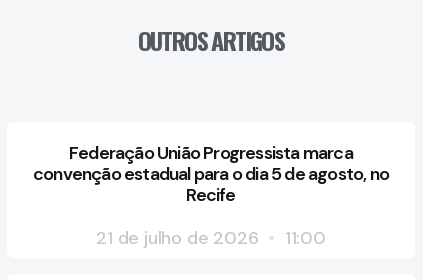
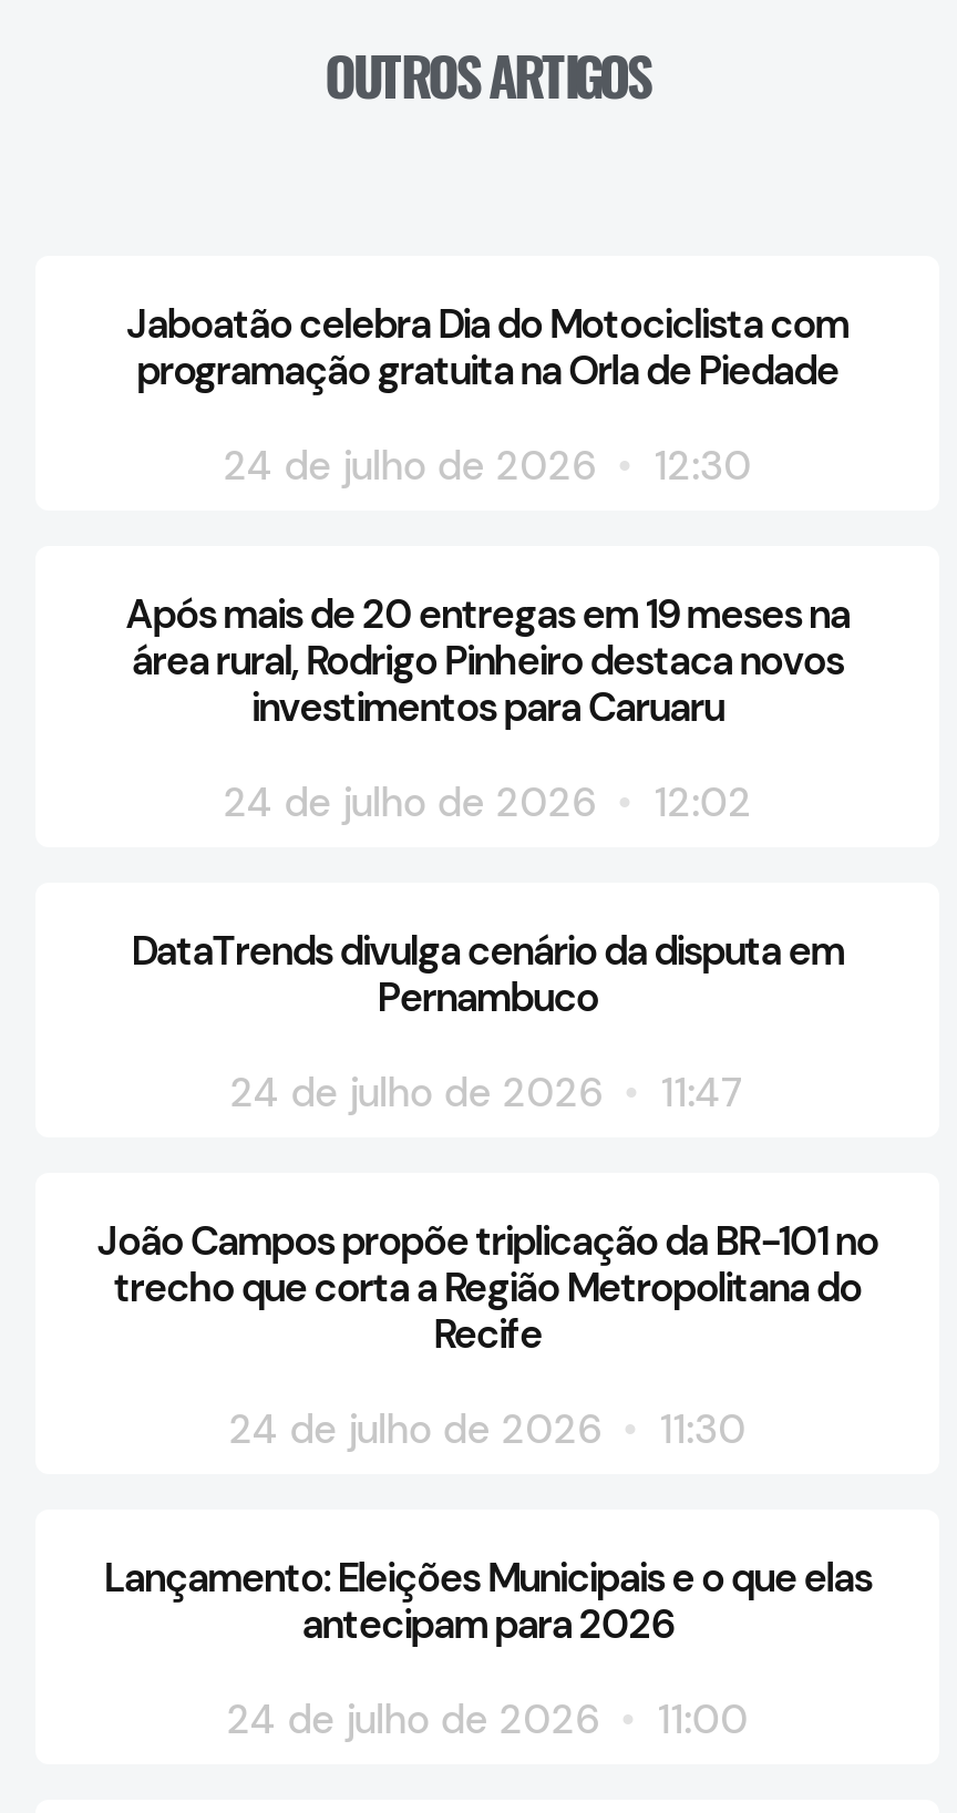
- Federação União Progressista marca
- convenção estadual para o dia 5 de agosto, no
+ Jaboatão celebra Dia do Motociclista com
+ programação gratuita na Orla de Piedade
+ 24 de julho de 2026
+ 12:30
+ Após mais de 20 entregas em 19 meses na
+ área rural, Rodrigo Pinheiro destaca novos
+ investimentos para Caruaru
+ 24 de julho de 2026
+ 12:02
+ DataTrends divulga cenário da disputa em
+ Pernambuco
+ 24 de julho de 2026
+ 11:47
+ João Campos propõe triplicação da BR-101 no
+ trecho que corta a Região Metropolitana do

- 21 de julho de 2026
+ 24 de julho de 2026
+ 11:30
+ Lançamento: Eleições Municipais e o que elas
+ antecipam para 2026
+ 24 de julho de 2026
